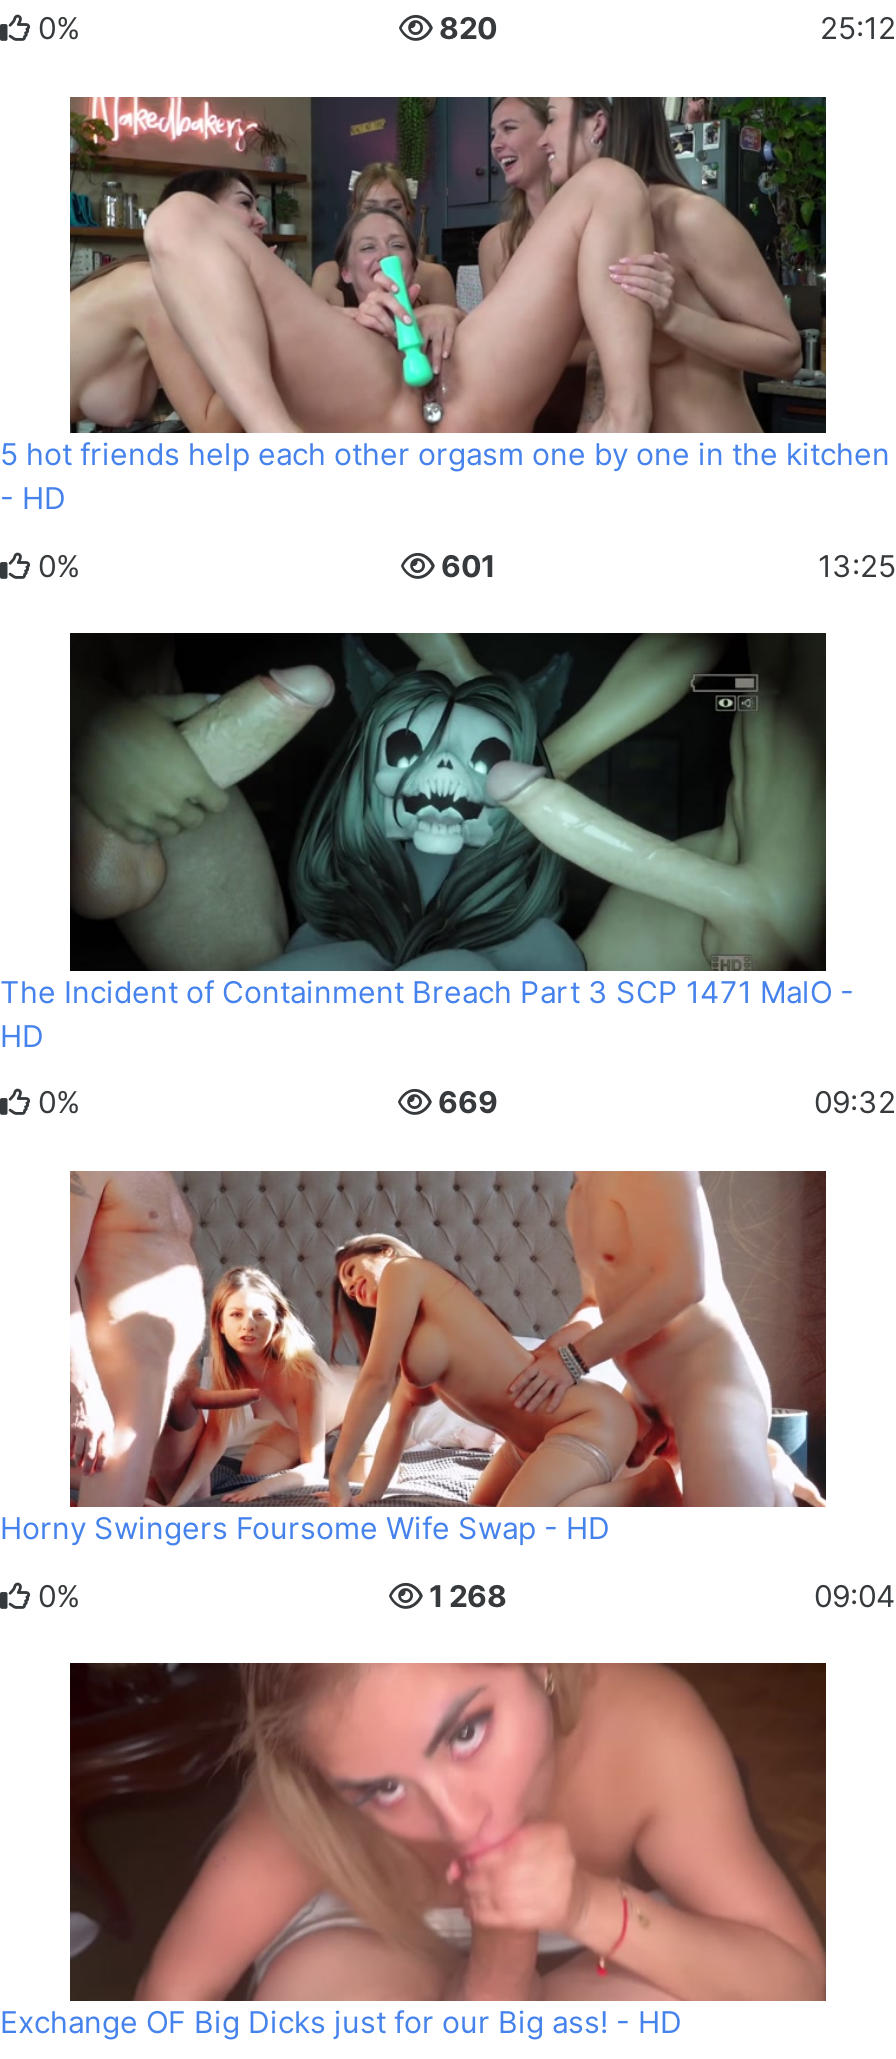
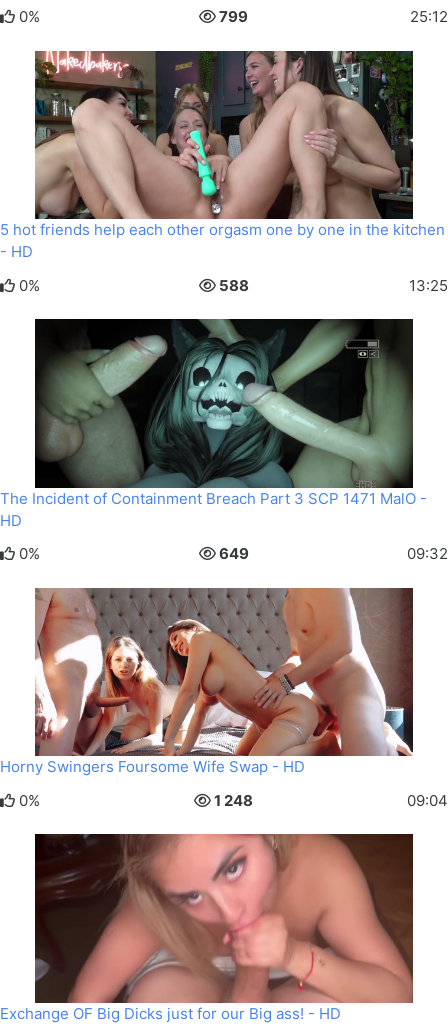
- 820
+ 799

- 601
+ 588

- 669
+ 649

- 1 268
+ 1 248
